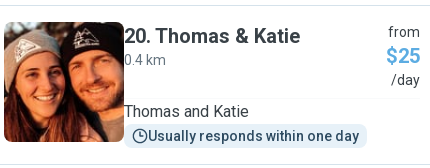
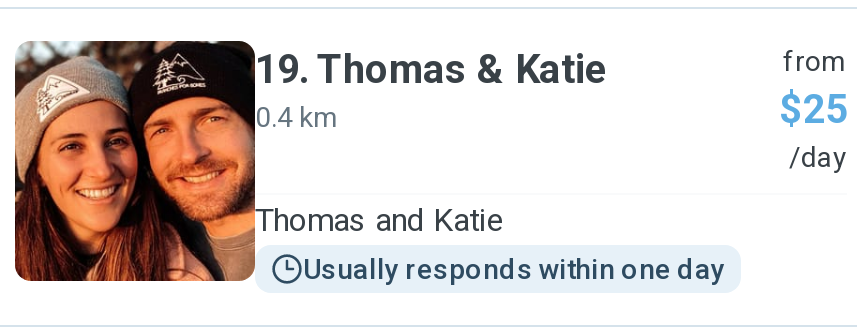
- 20. Thomas & Katie
+ 19. Thomas & Katie
